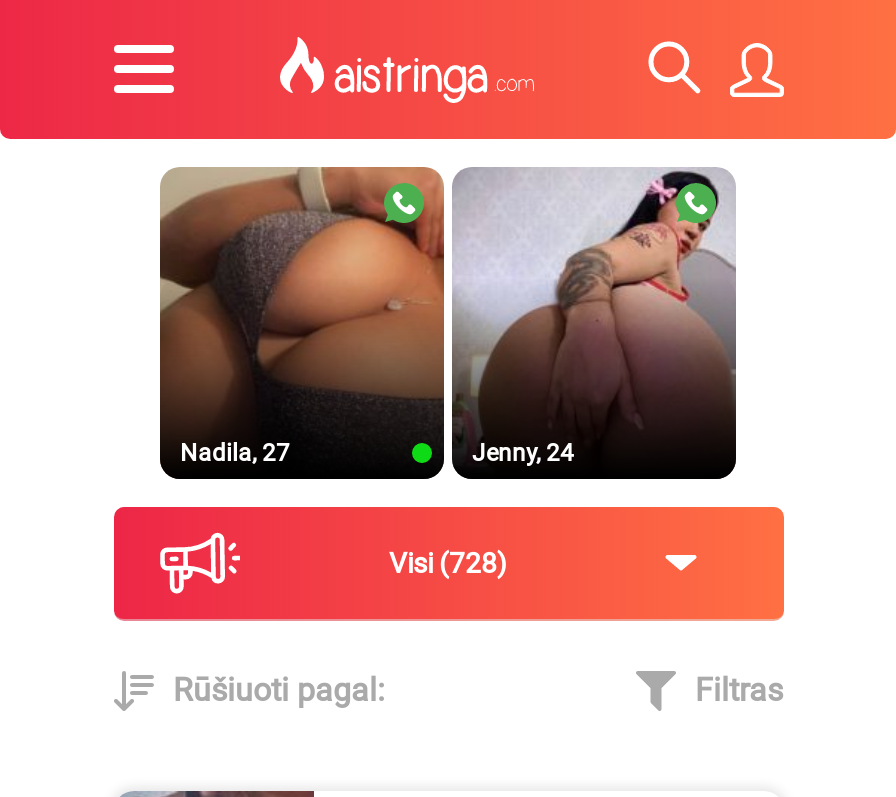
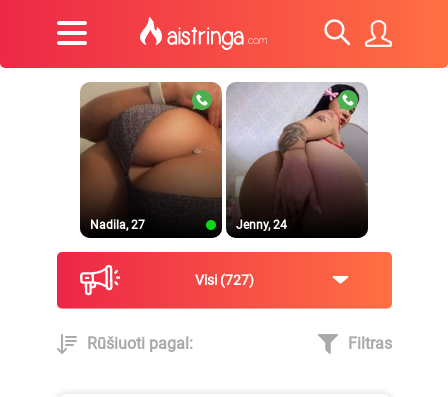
- Visi 728
+ Visi 727
